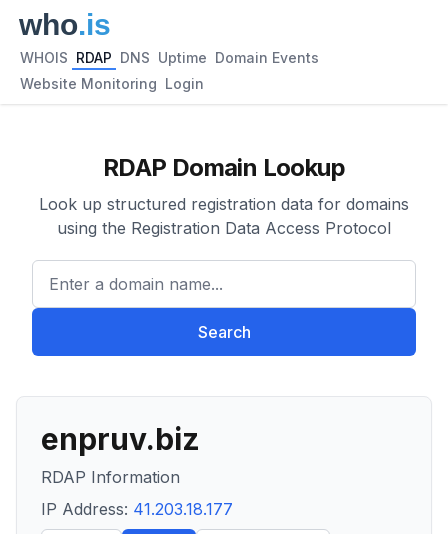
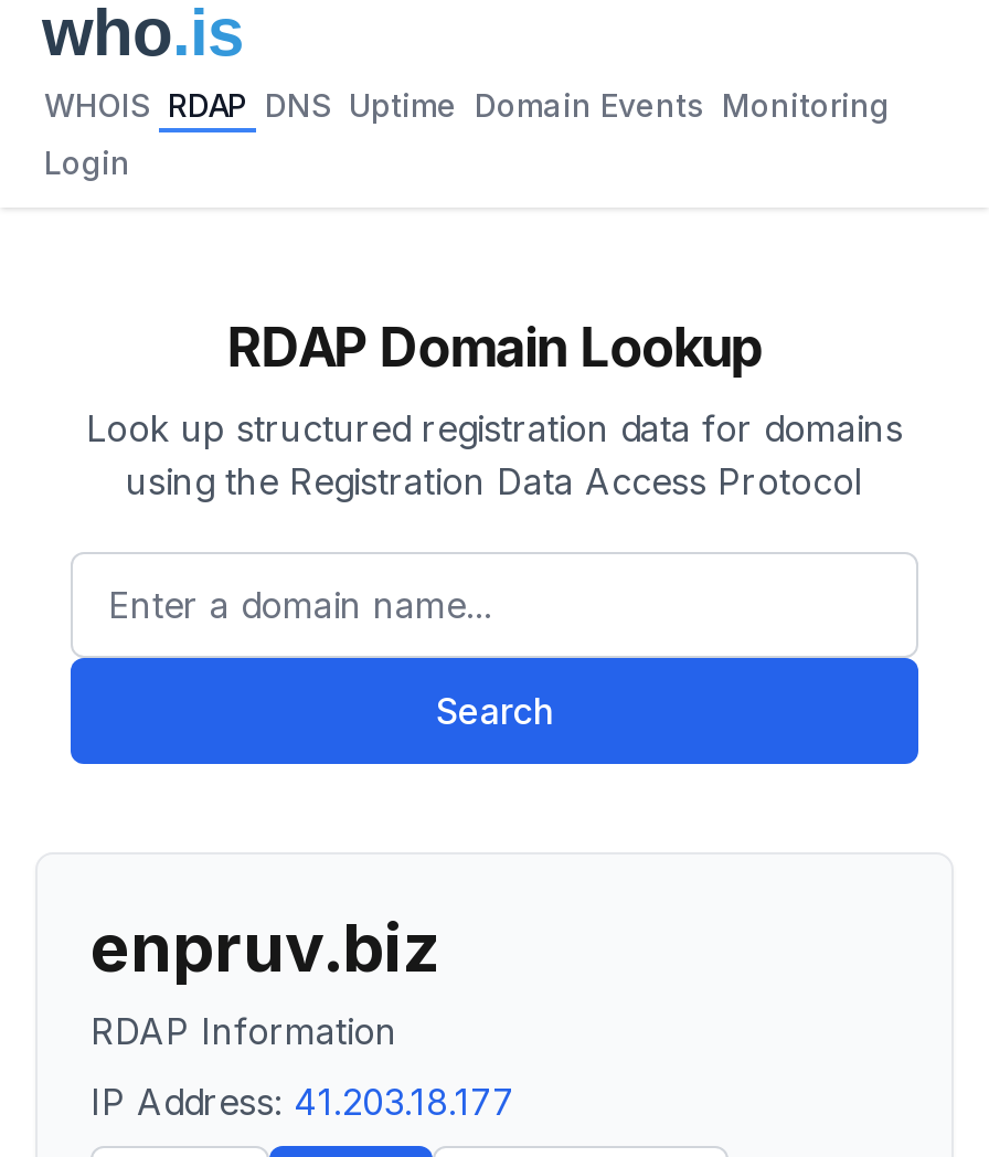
- WHOIS RDAP DNS Uptime Domain Events
+ WHOIS RDAP DNS Uptime Domain Events Monitoring

- Website Monitoring Login
+ Login
